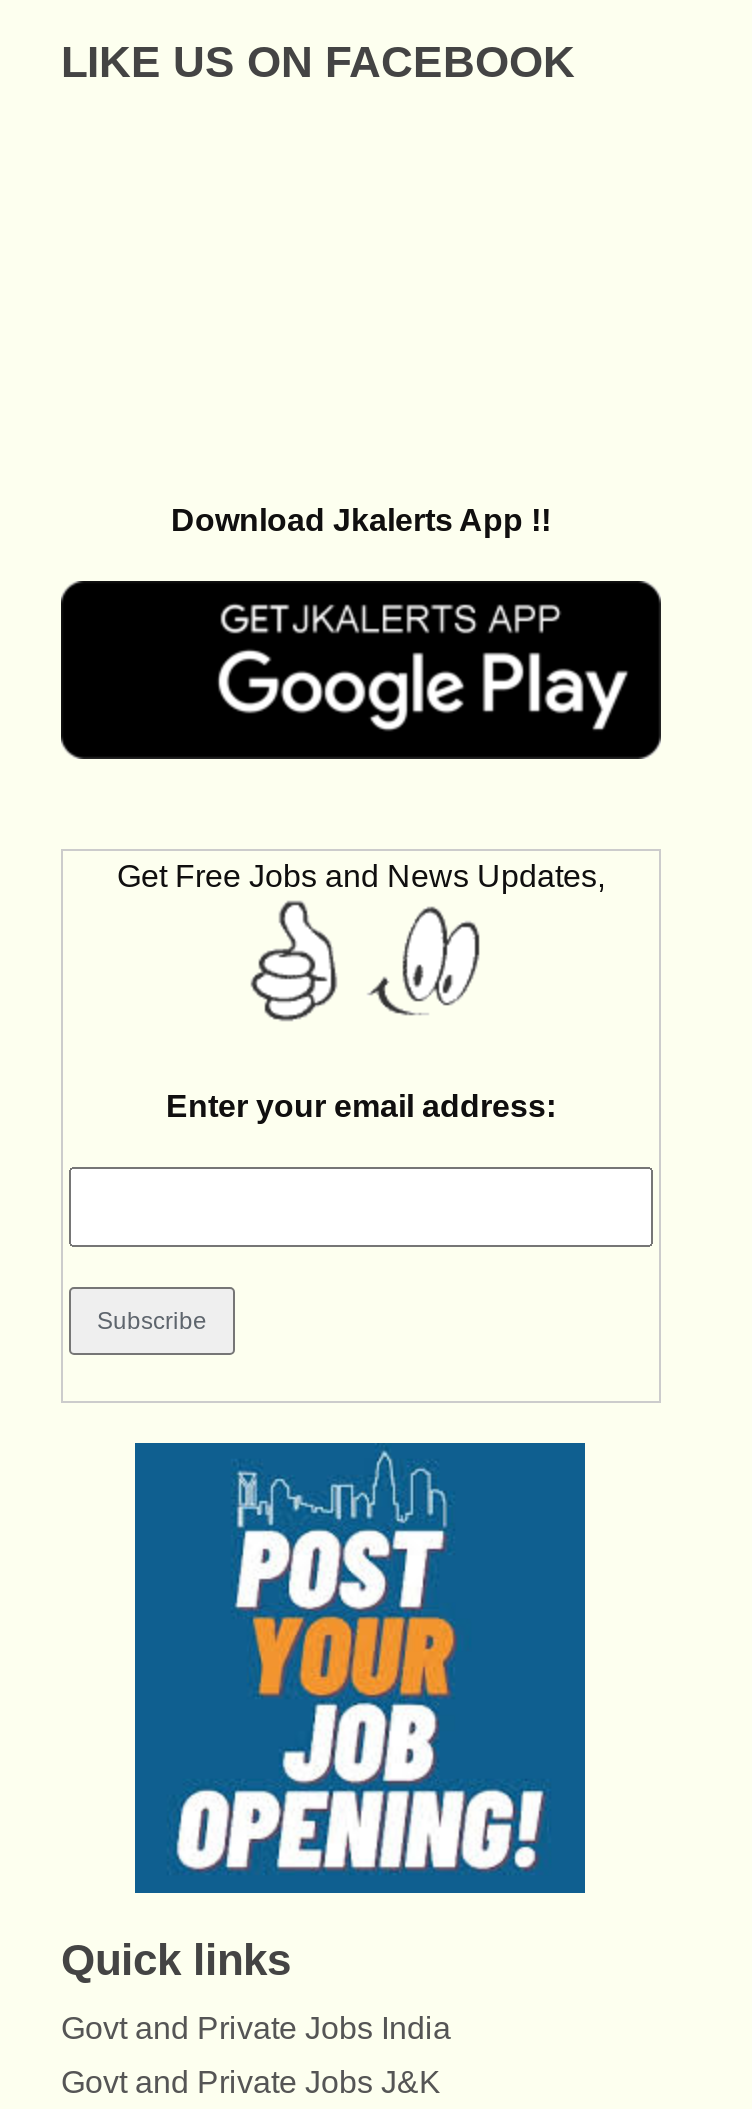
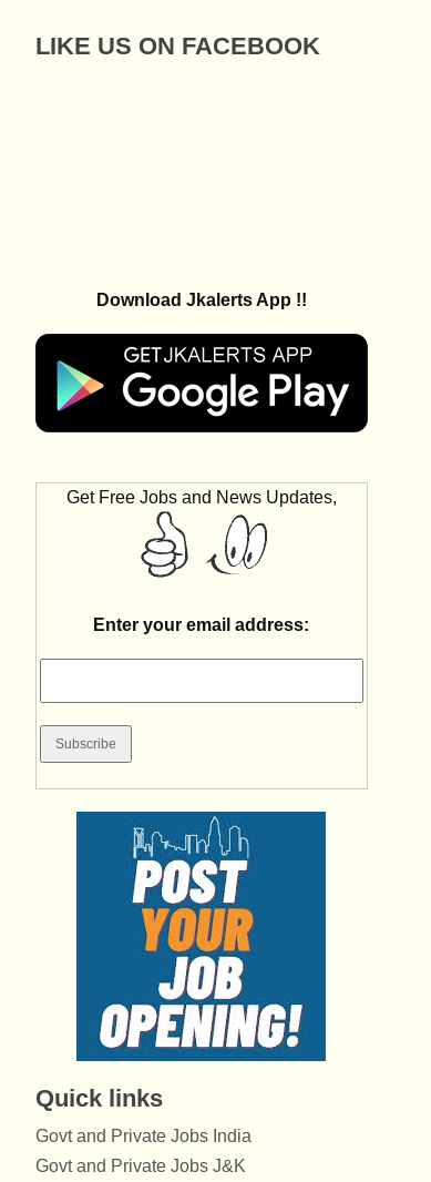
+ [image]
